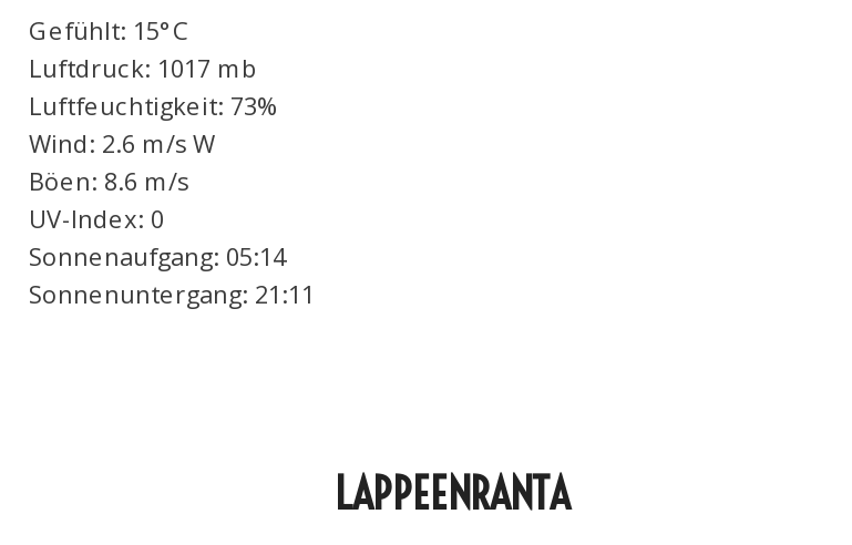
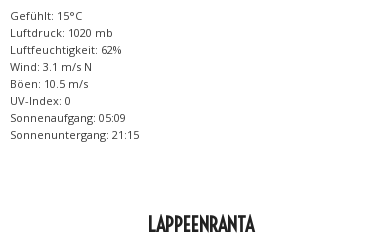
- Luftdruck: 1017 mb
+ Luftdruck: 1020 mb

- Luftfeuchtigkeit: 73%
+ Luftfeuchtigkeit: 62%

- Wind: 2.6 m/s W
+ Wind: 3.1 m/s N

- Böen: 8.6 m/s
+ Böen: 10.5 m/s

- Sonnenaufgang: 05:14
+ Sonnenaufgang: 05:09

- Sonnenuntergang: 21:11
+ Sonnenuntergang: 21:15
